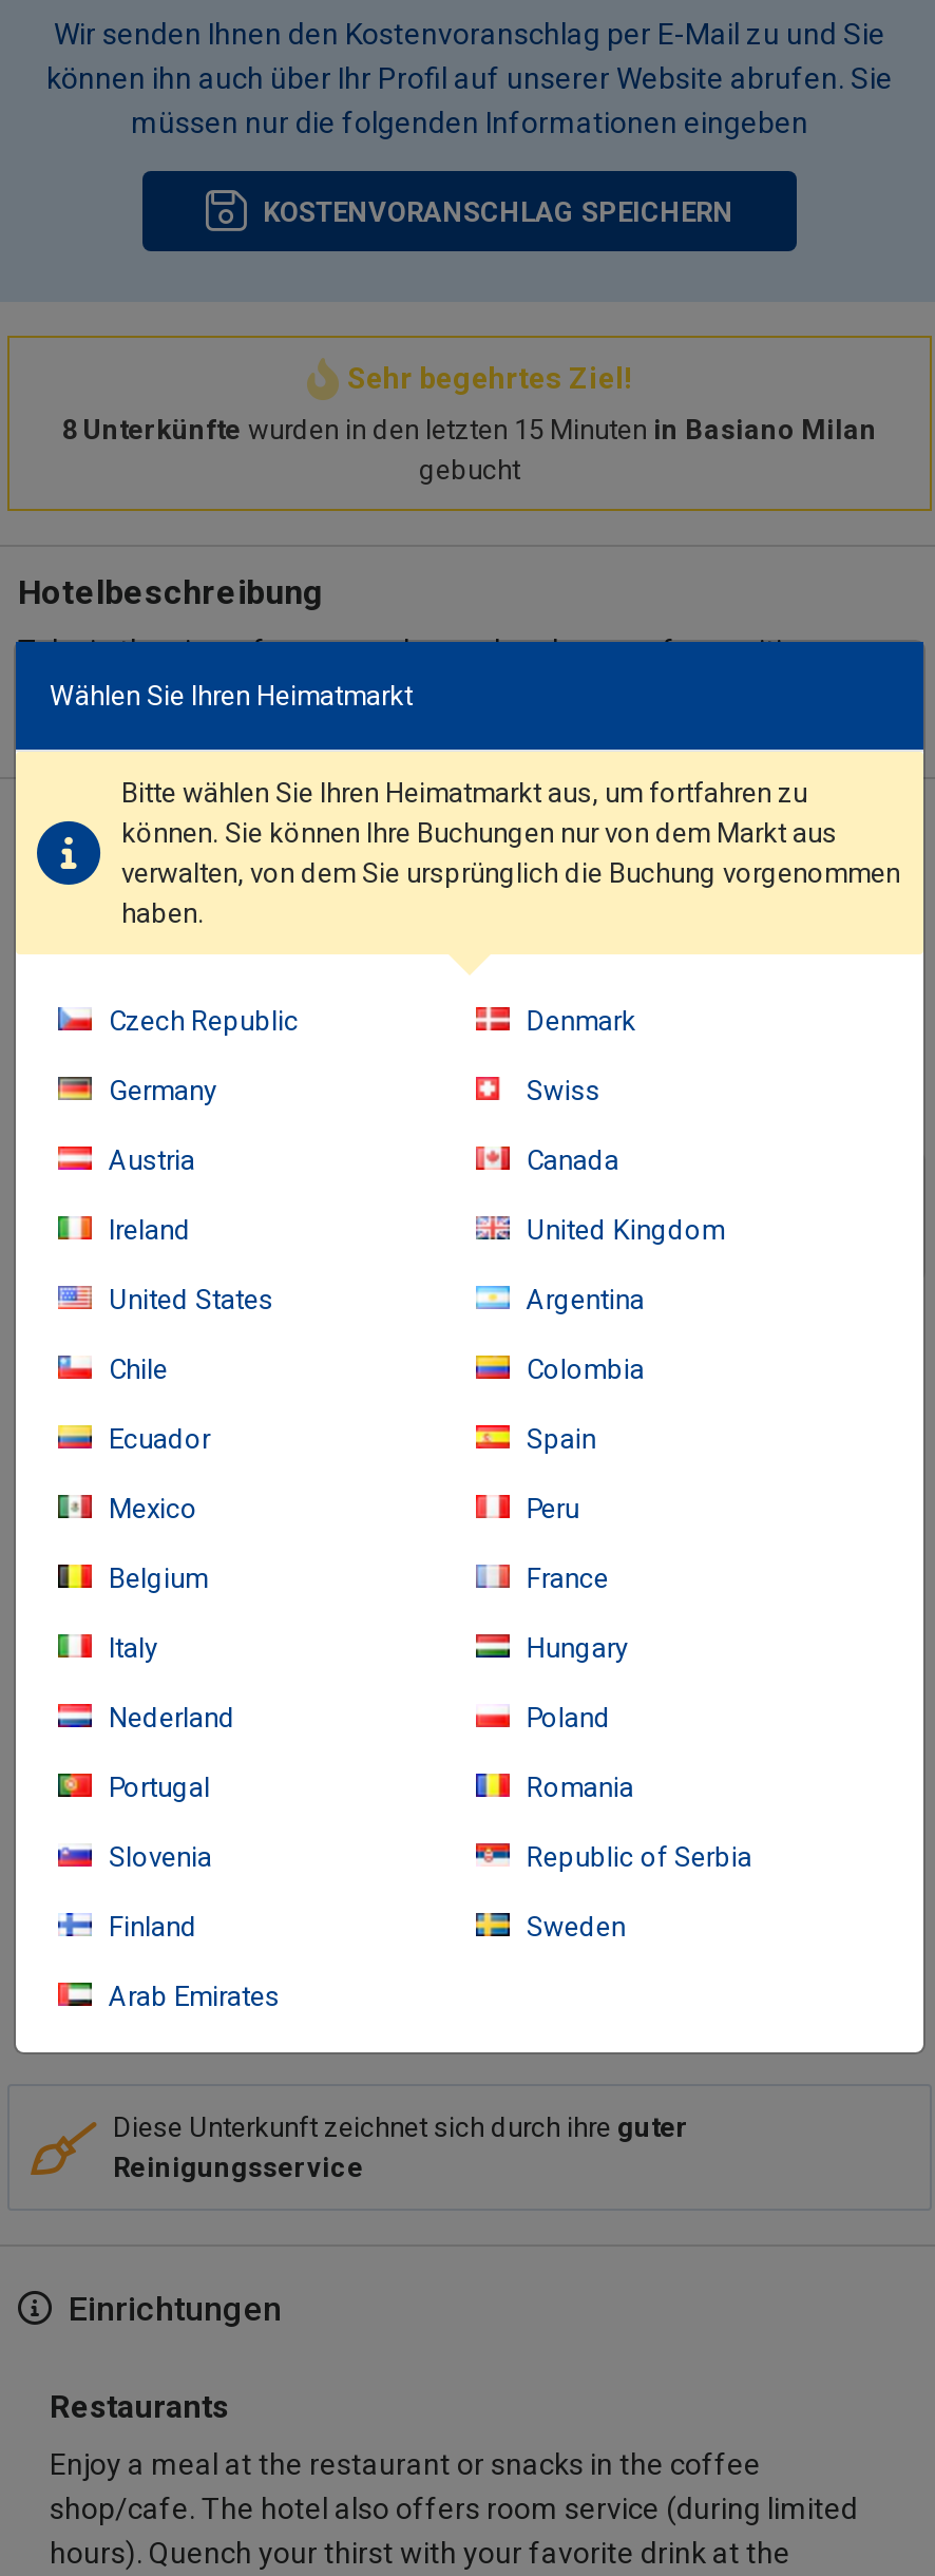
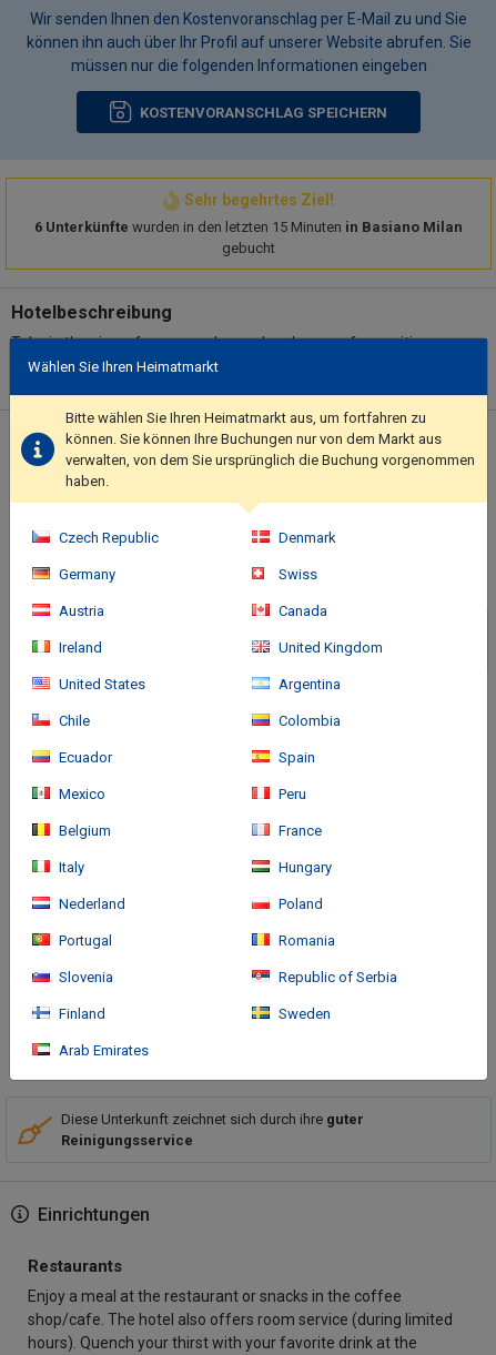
- 8 Unterkünfte wurden in den letzten 15 Minuten in Basiano Milan
+ 6 Unterkünfte wurden in den letzten 15 Minuten in Basiano Milan
